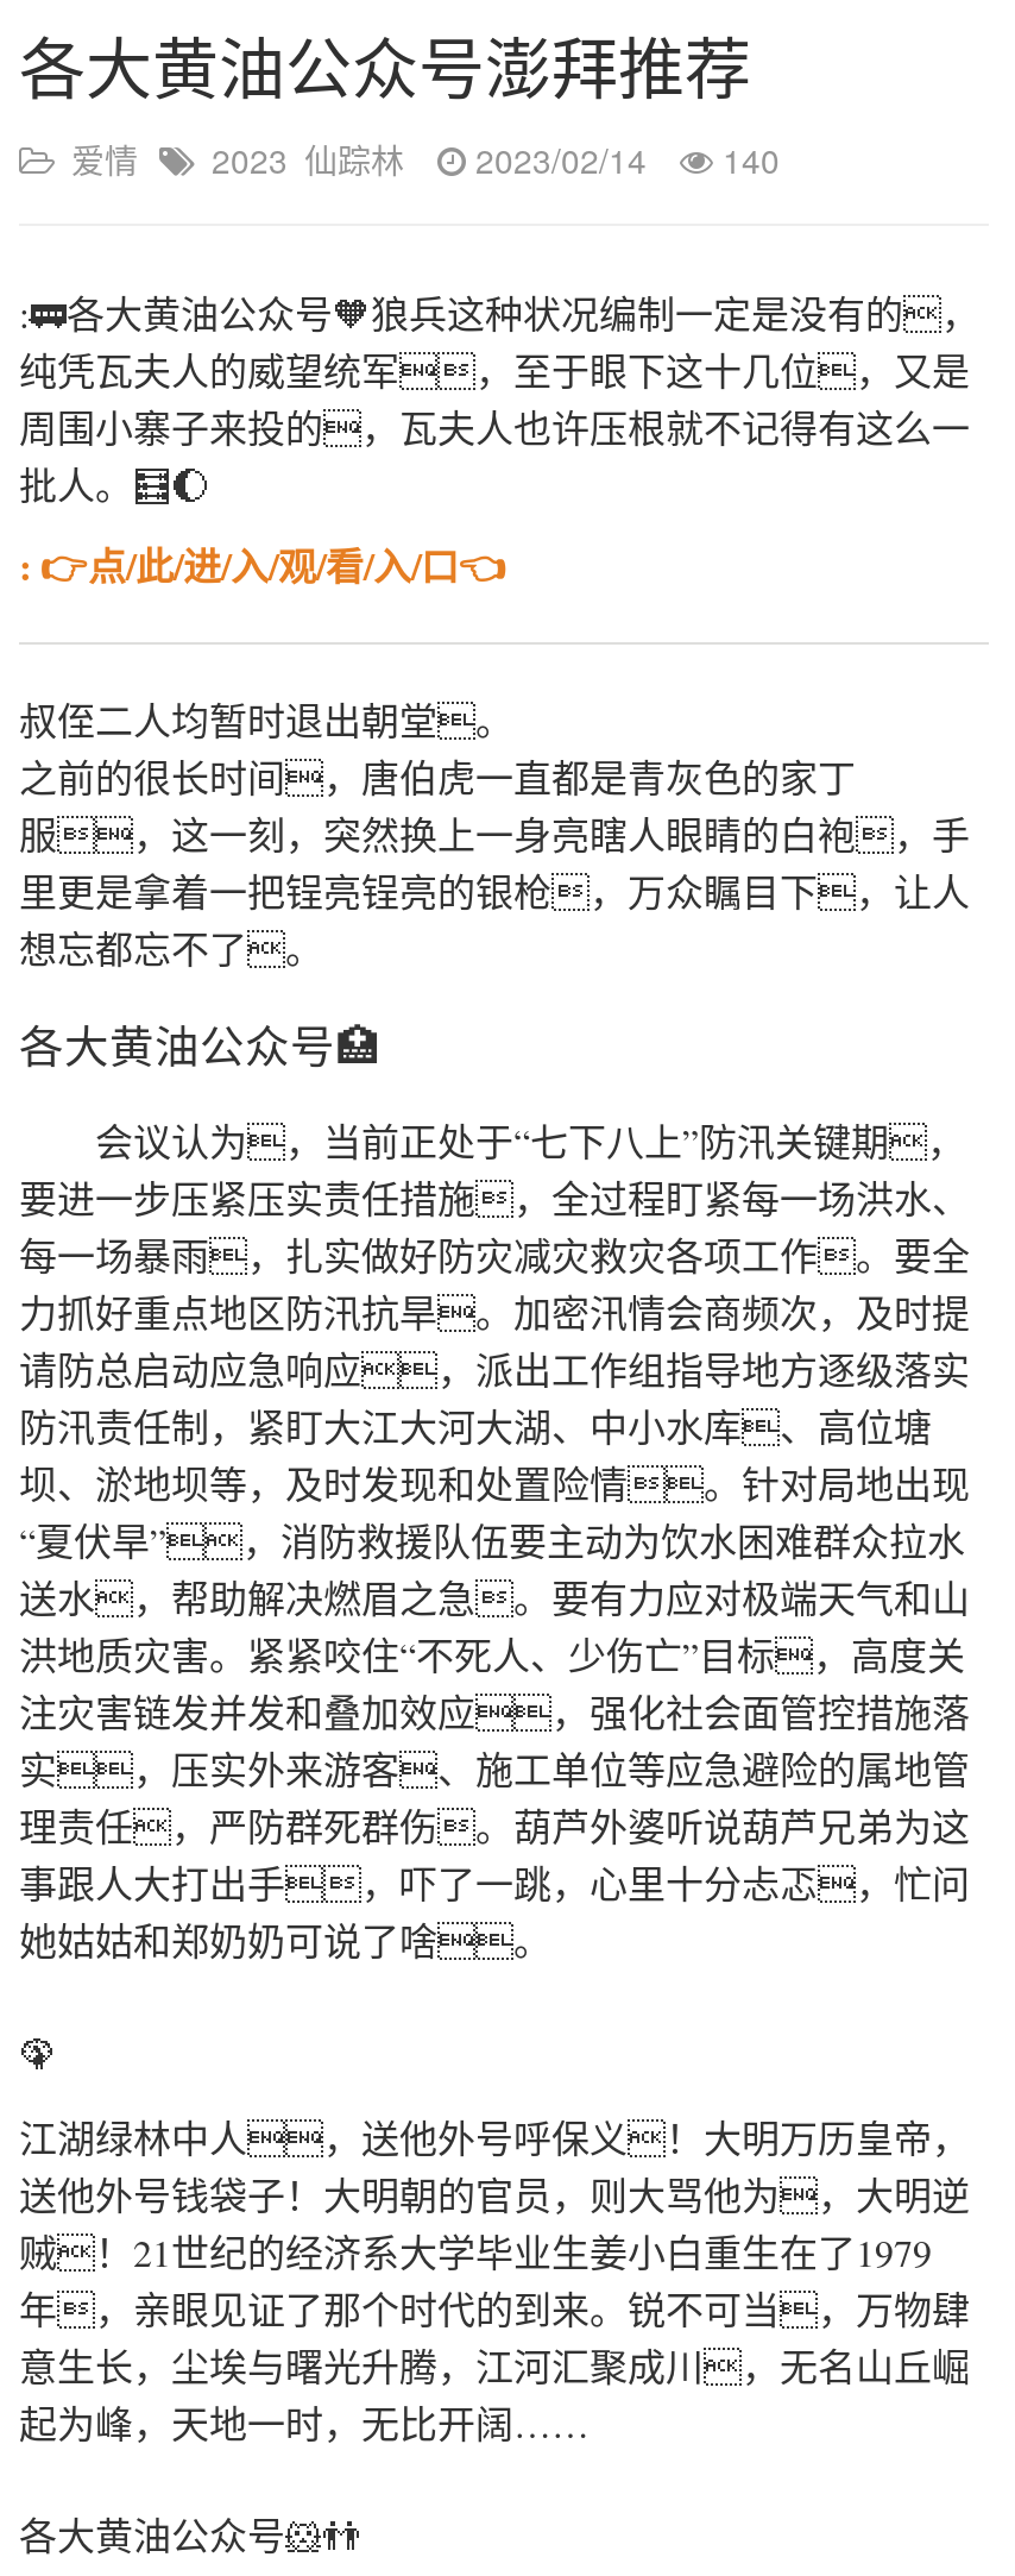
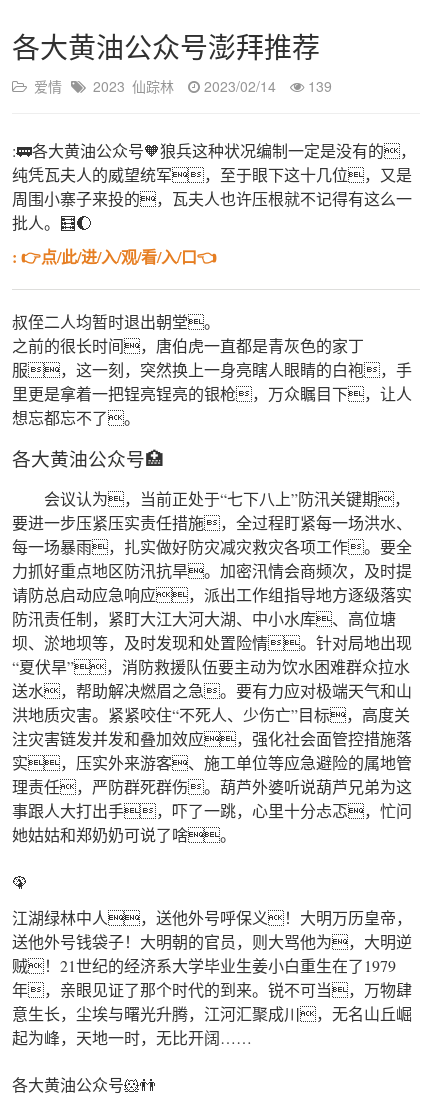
- 爱情 2023 仙踪林 2023/02/14 140
+ 爱情 2023 仙踪林 2023/02/14 139
